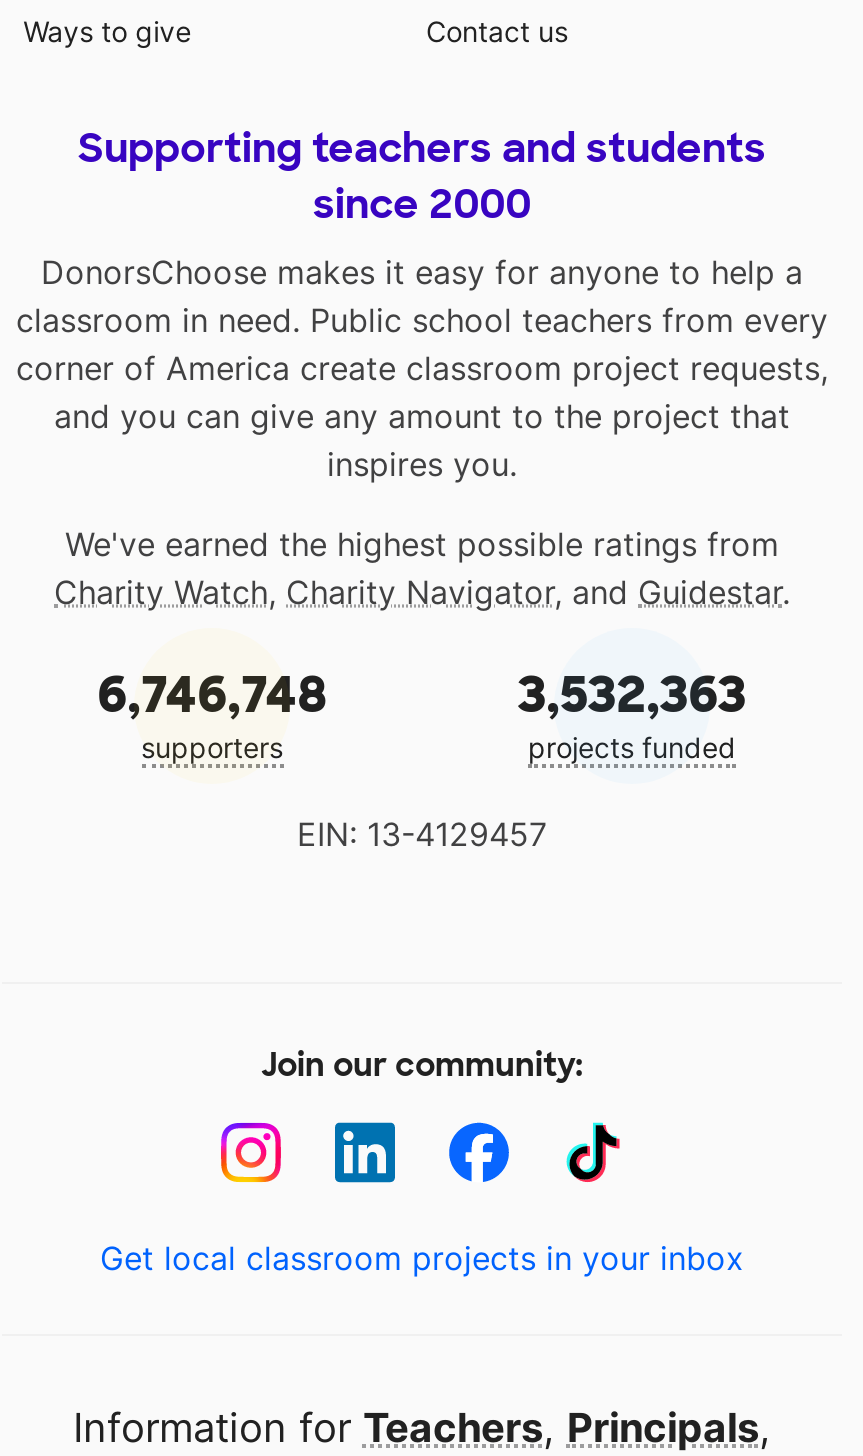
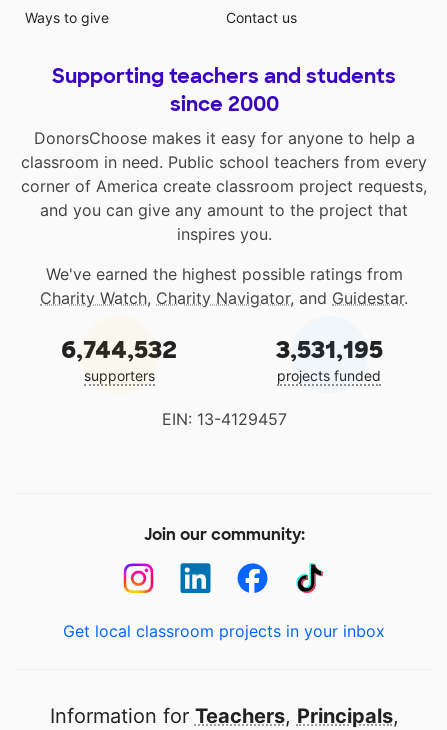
- 6,746,748
+ 6,744,532

- 3,532,363
+ 3,531,195
